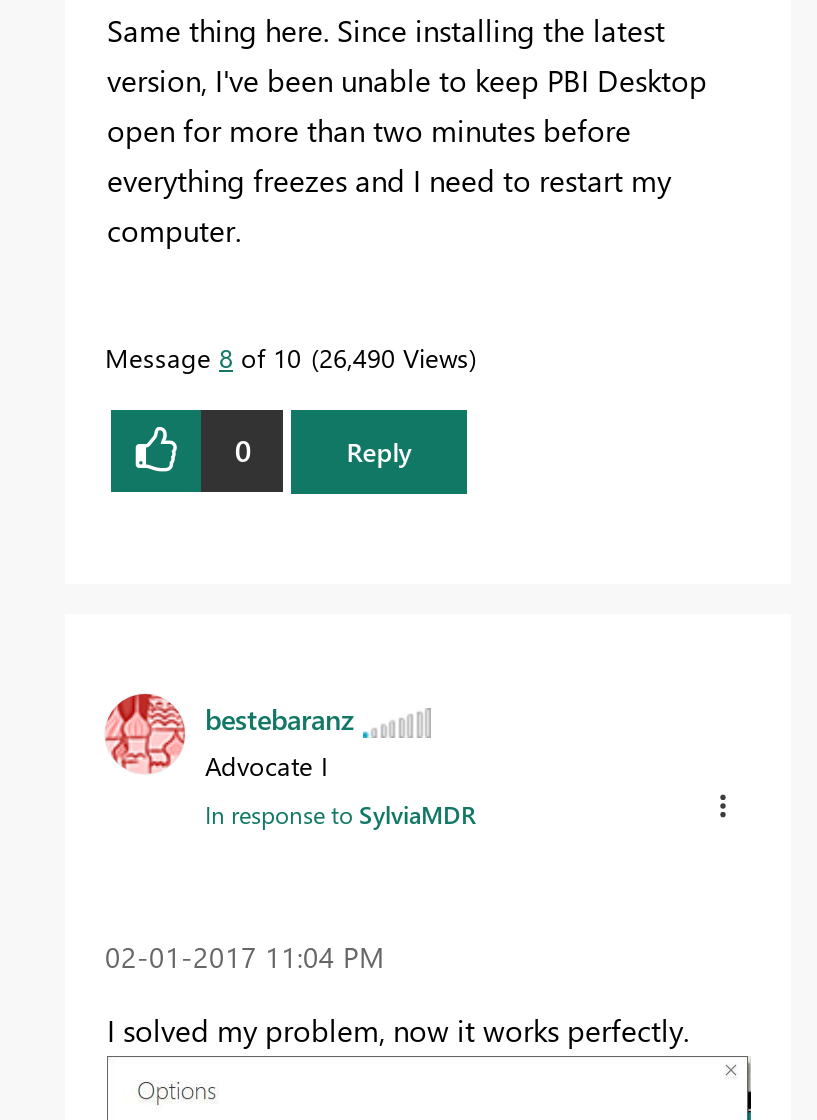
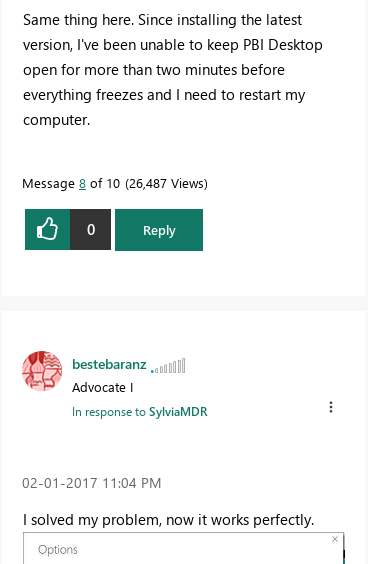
- Message 8 of 10 26,490 Views
+ Message 8 of 10 26,487 Views
